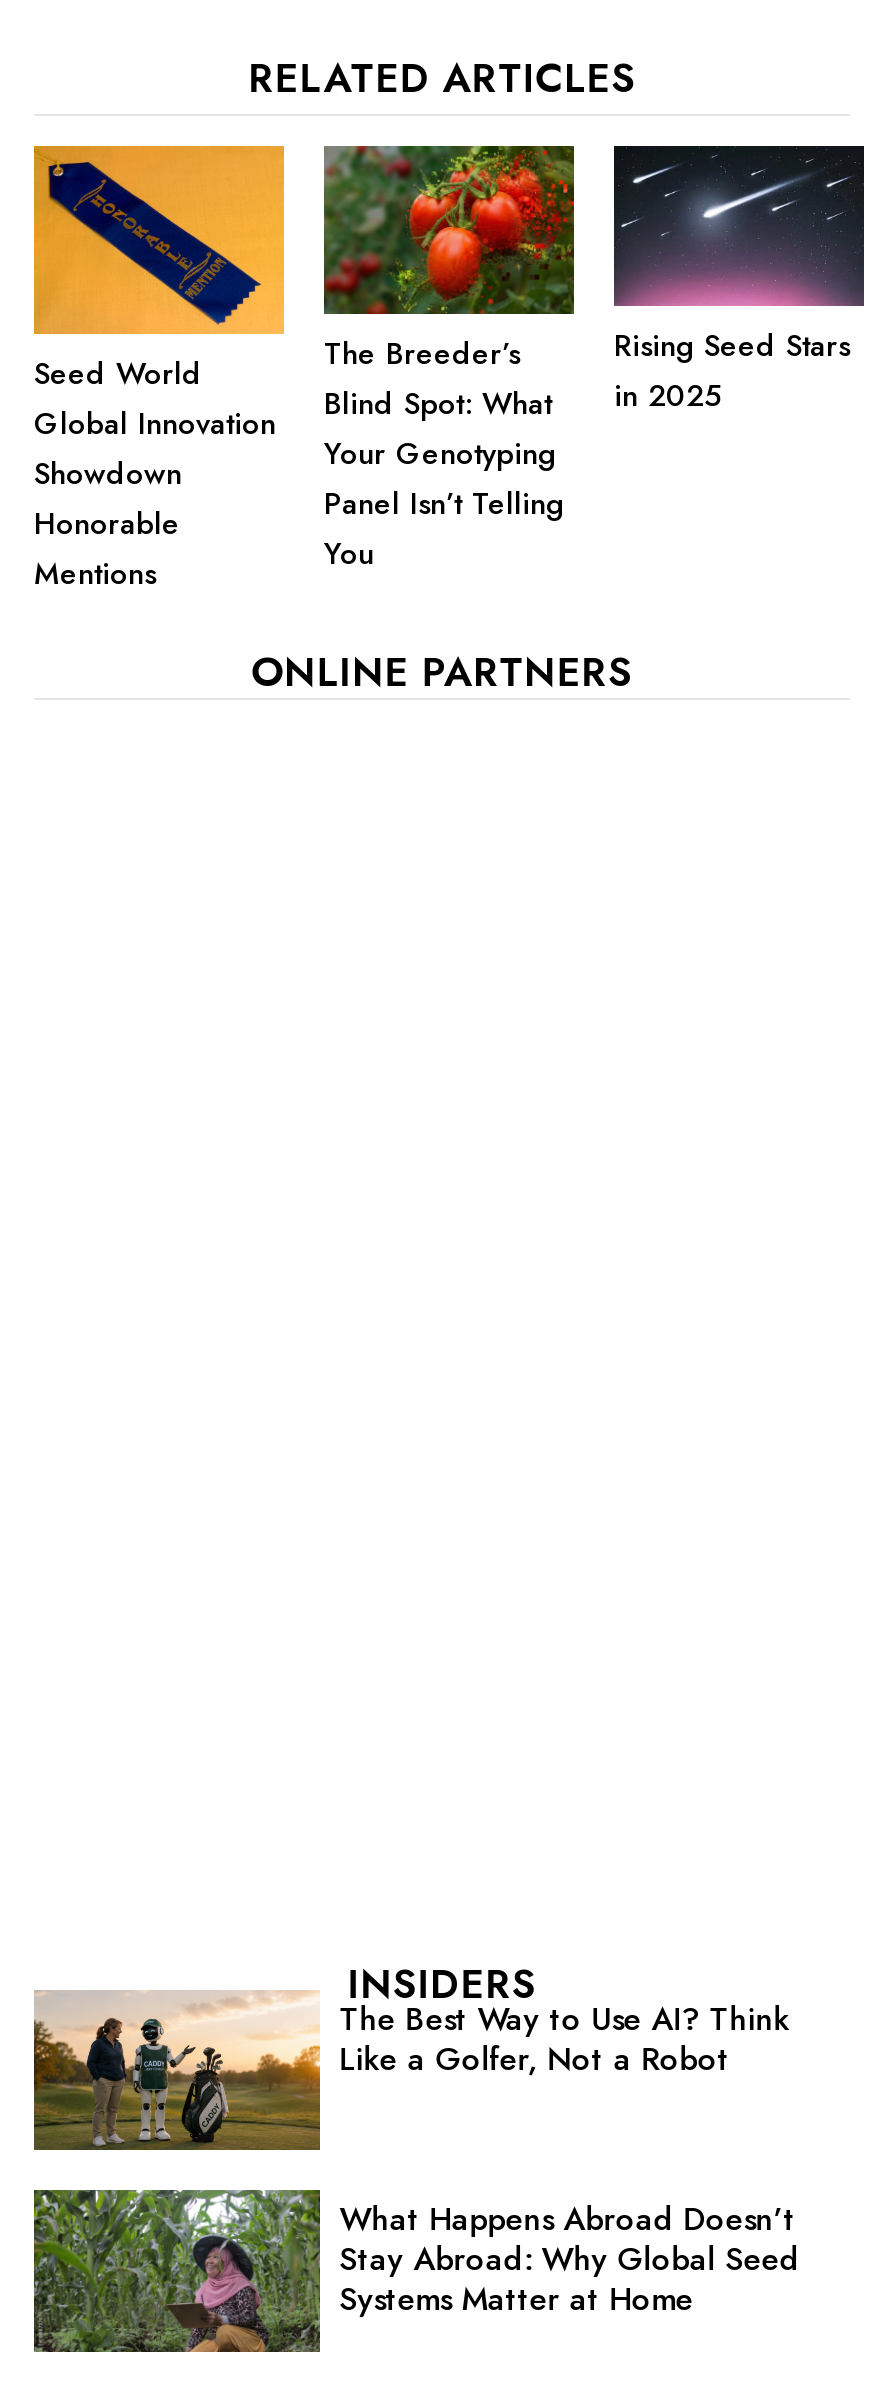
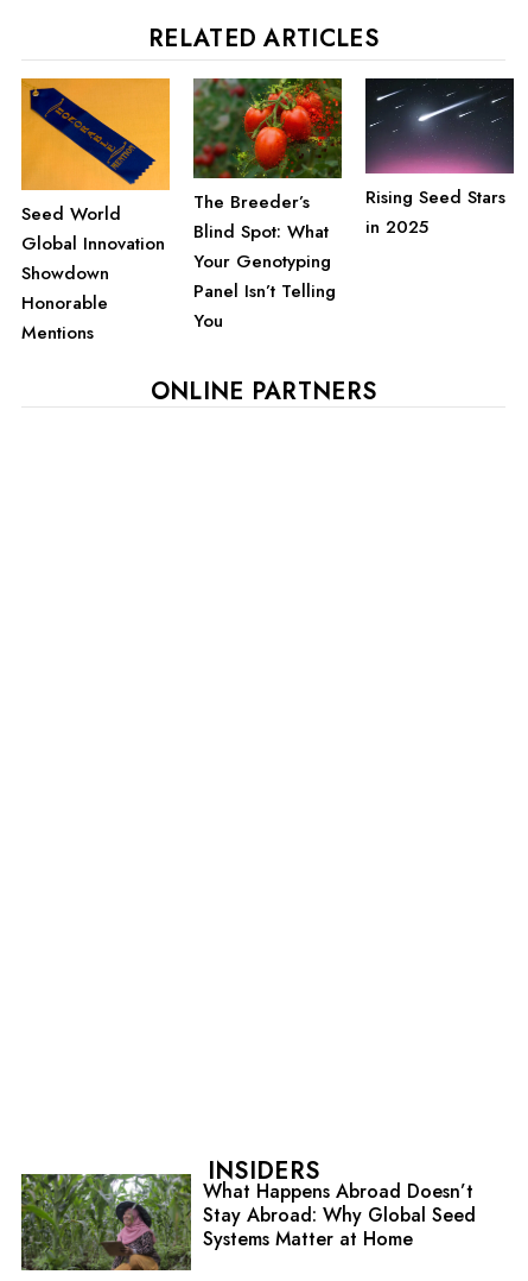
- [image]
- The Best Way to Use AI? Think
- Like a Golfer, Not a Robot
